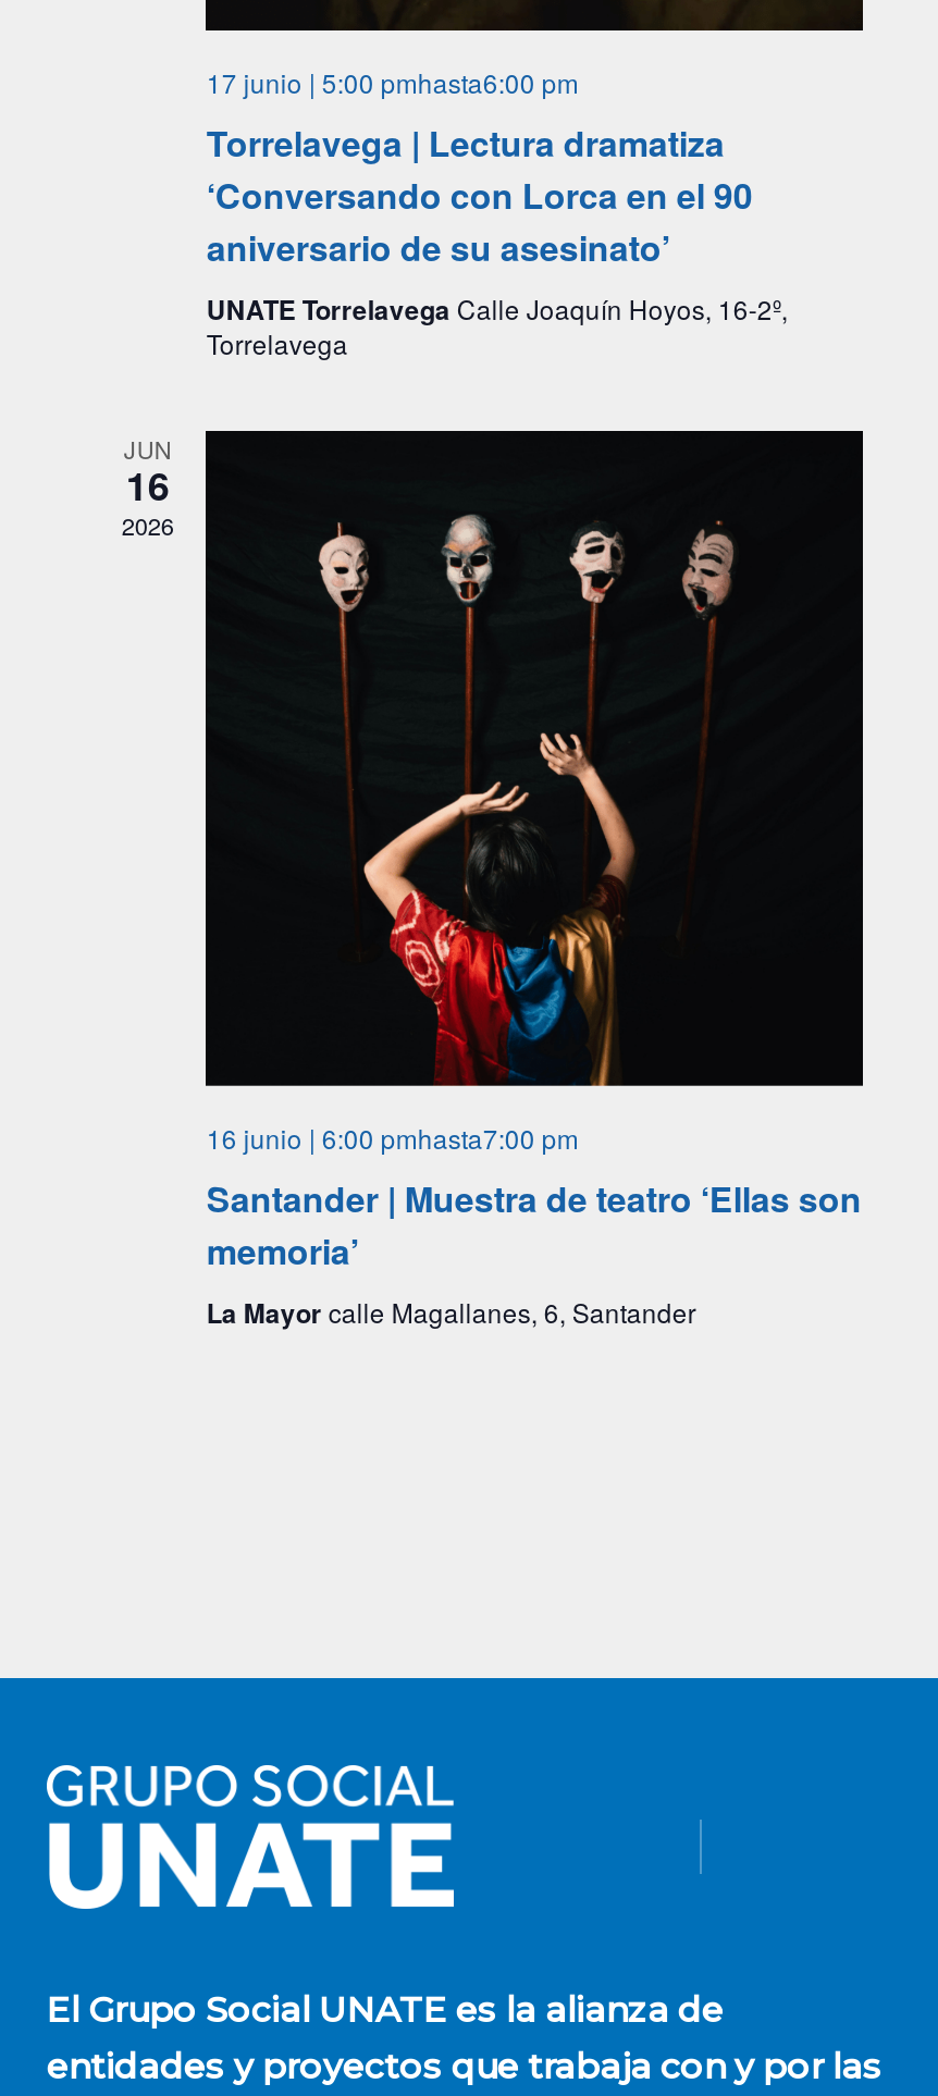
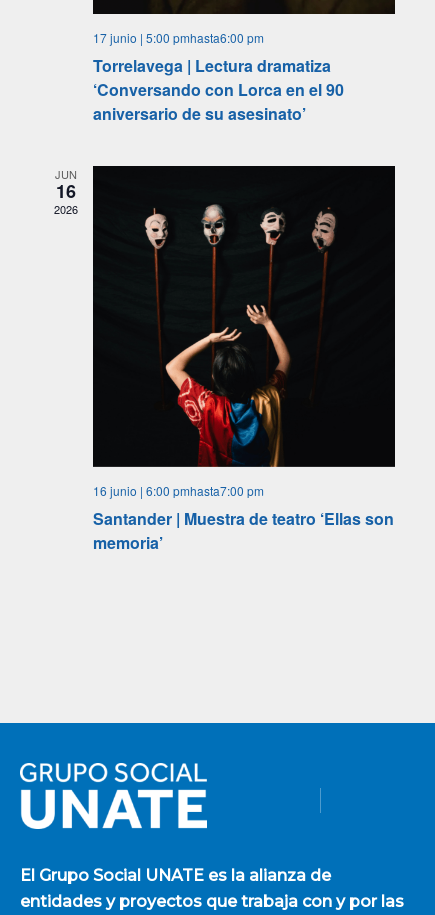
- UNATE Torrelavega Calle Joaquín Hoyos, 16-2º,
- Torrelavega

- La Mayor calle Magallanes, 6, Santander
